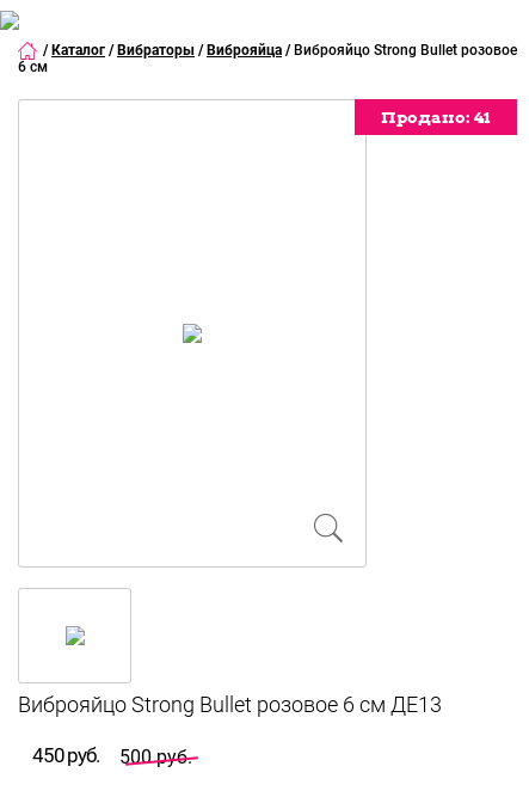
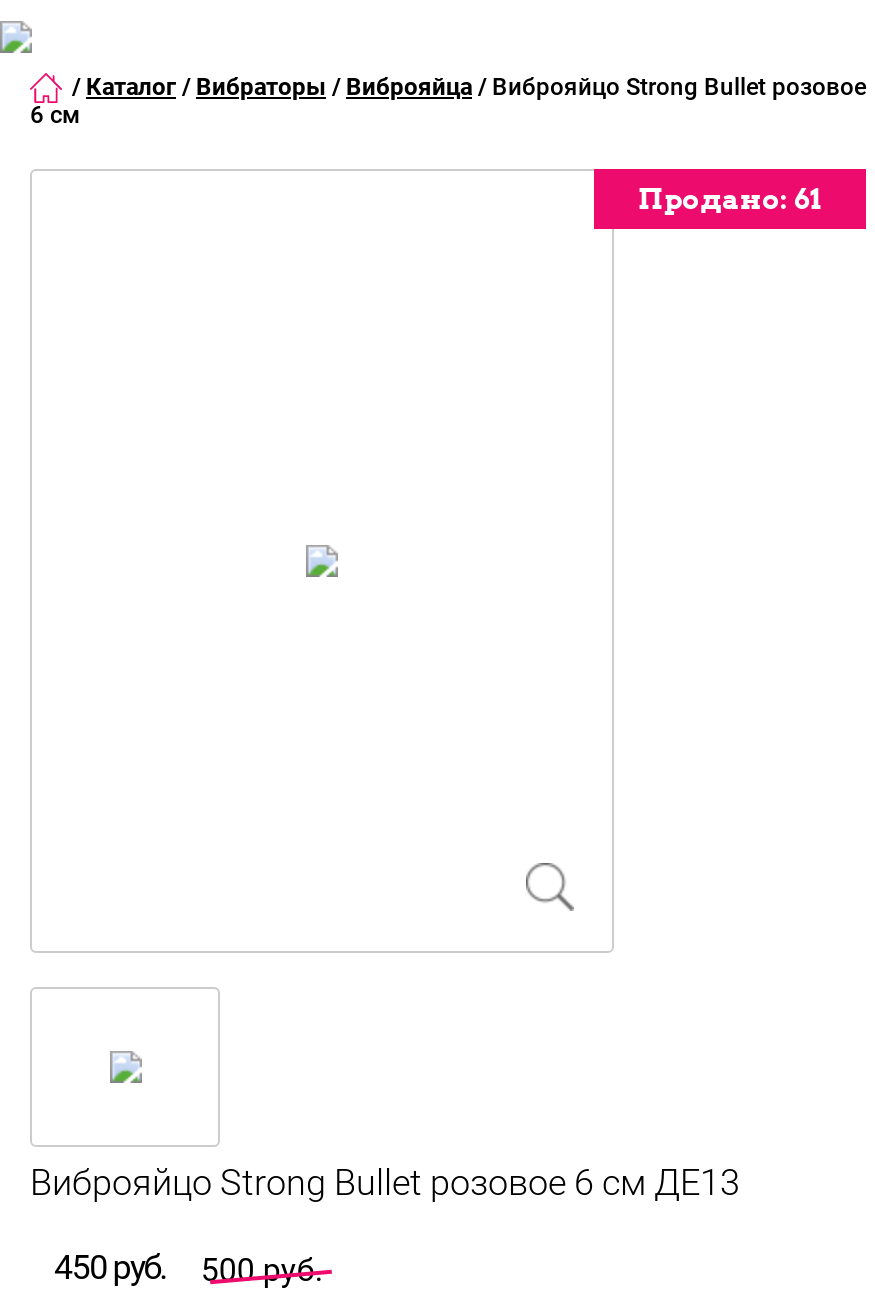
- Продано: 41
+ Продано: 61
